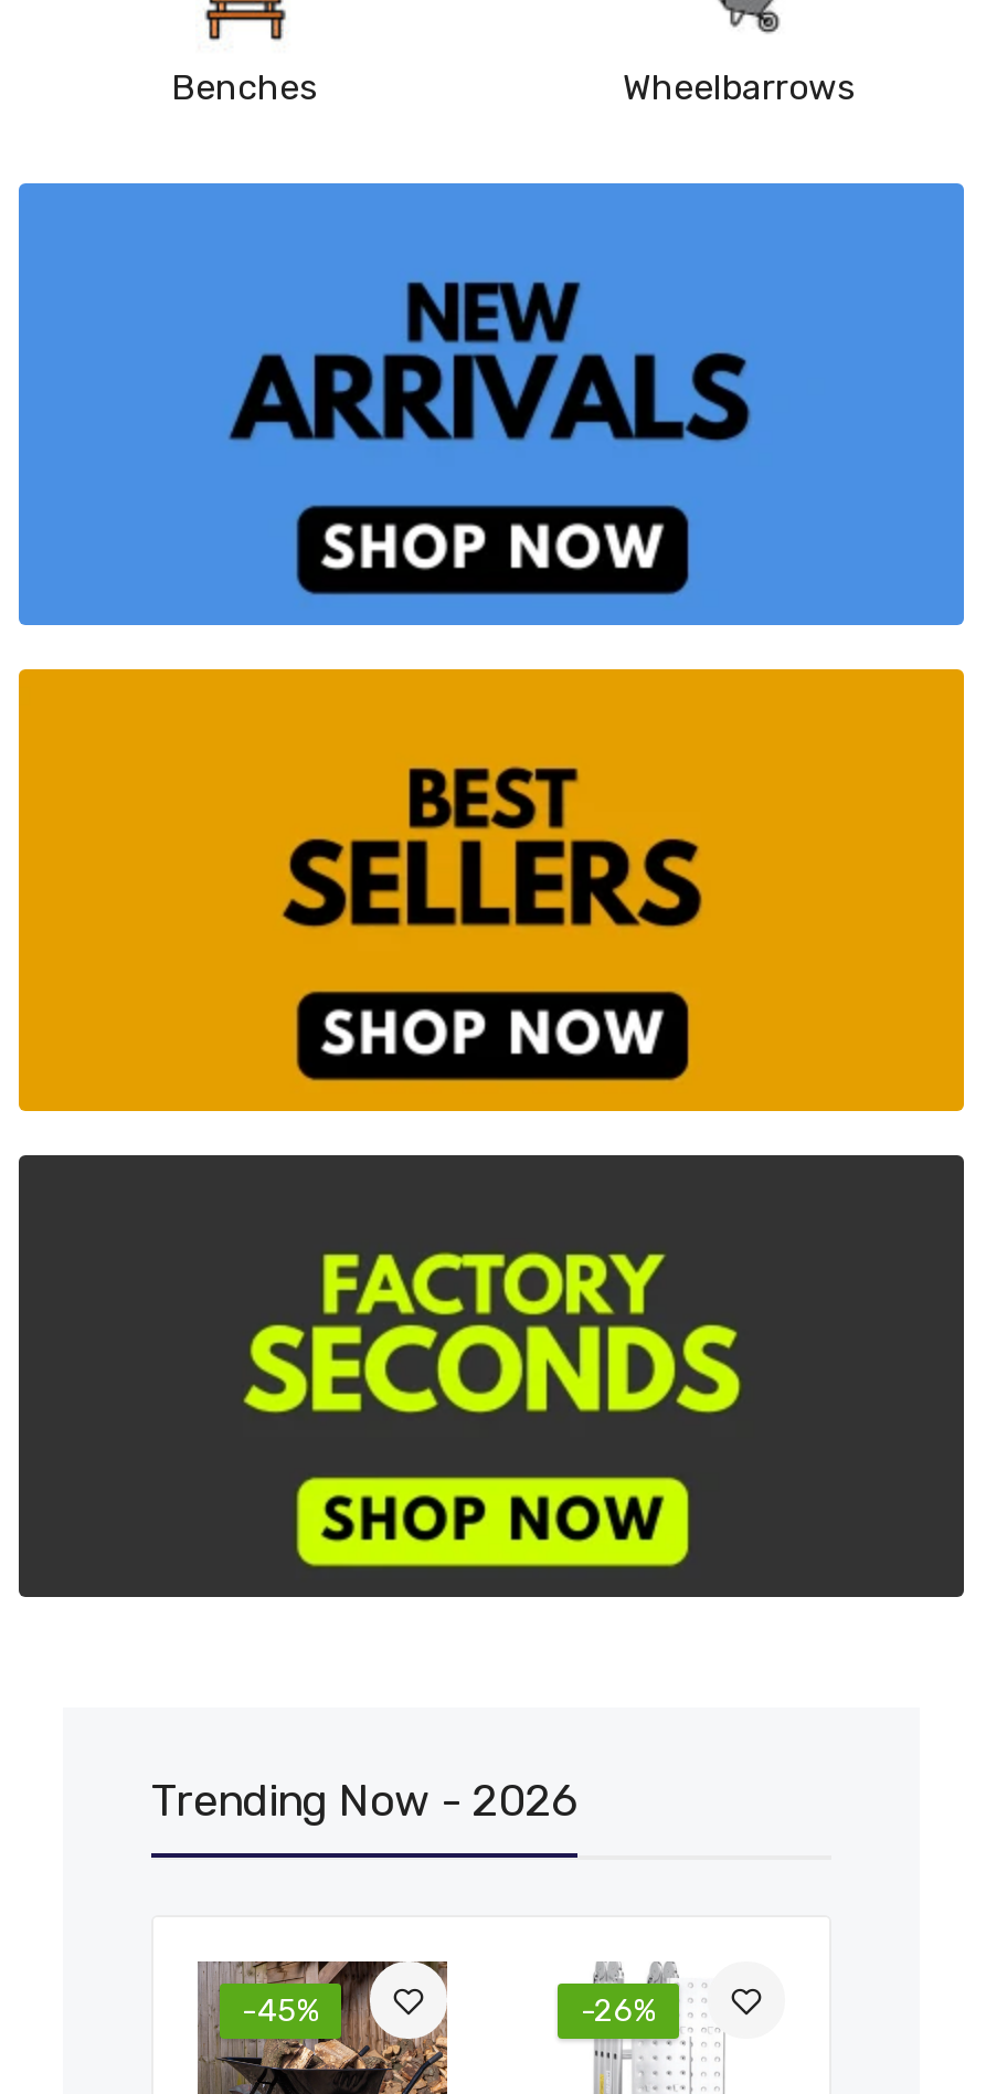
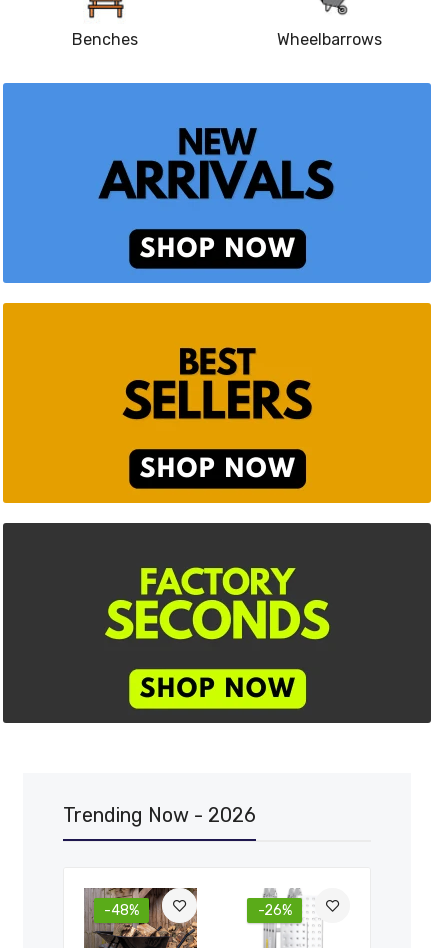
- -45%
+ -48%
